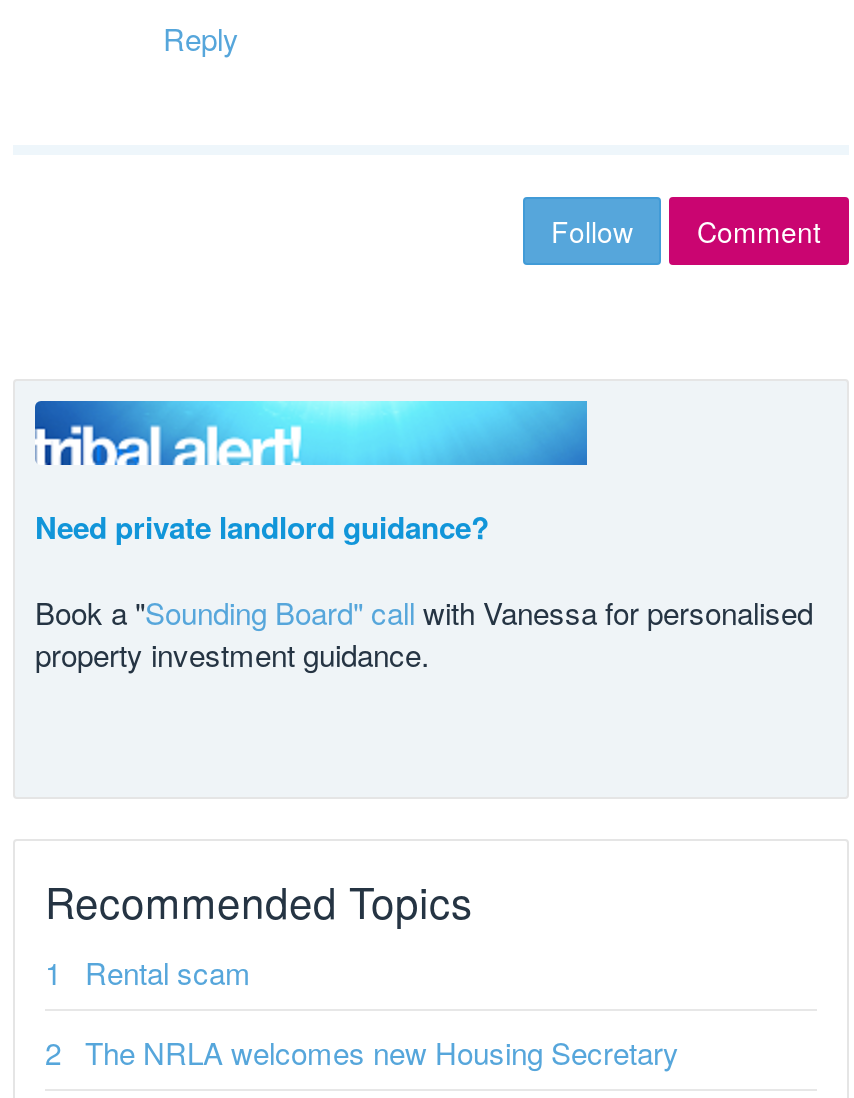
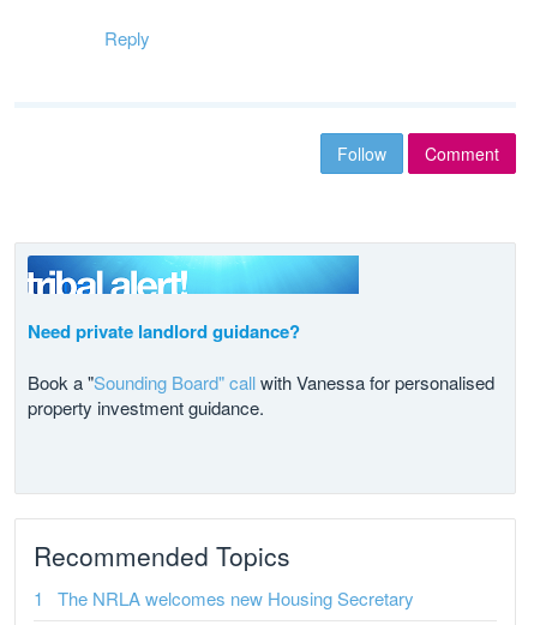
- Rental scam
